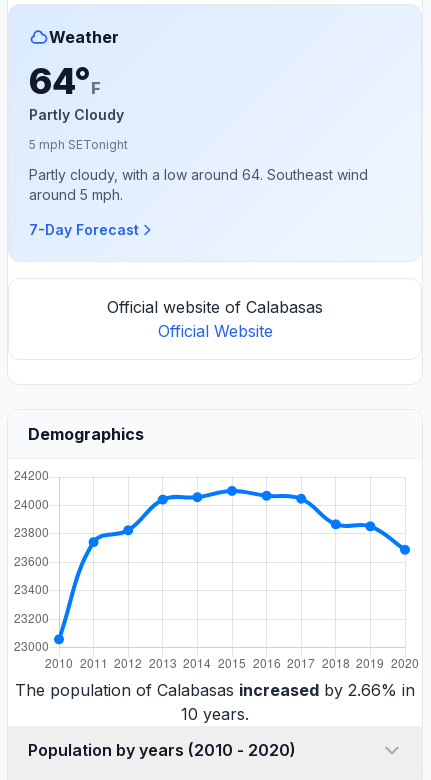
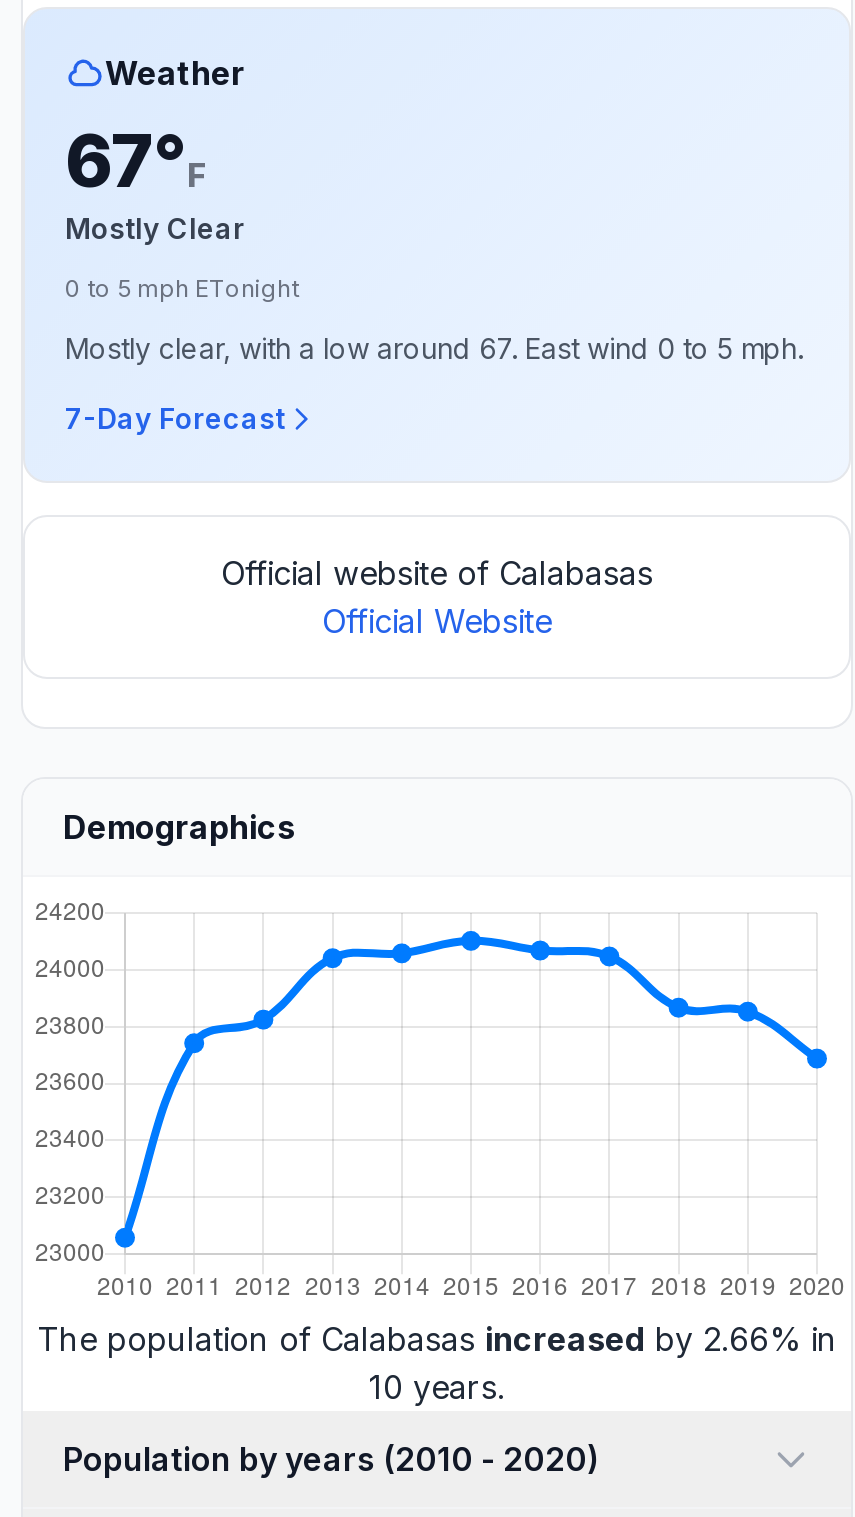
- 64°F
- Partly Cloudy
+ 67°F
+ Mostly Clear

- 5 mph SETonight
+ 0 to 5 mph ETonight

- Partly cloudy, with a low around 64. Southeast wind
- around 5 mph.
+ Mostly clear, with a low around 67. East wind 0 to 5 mph.
